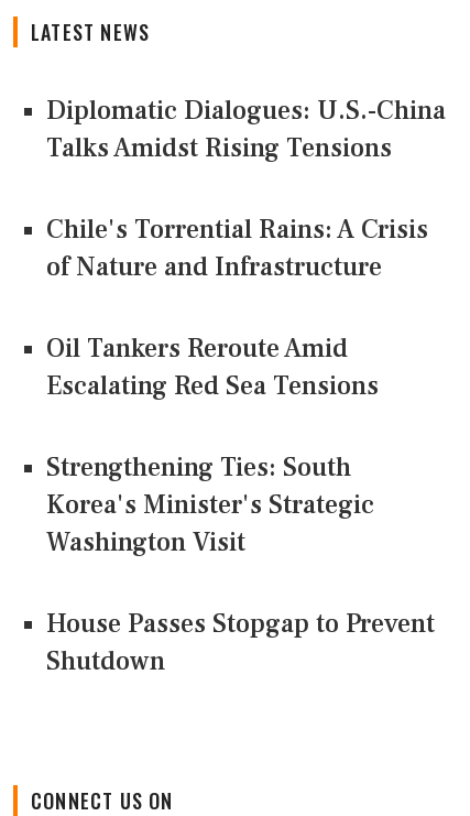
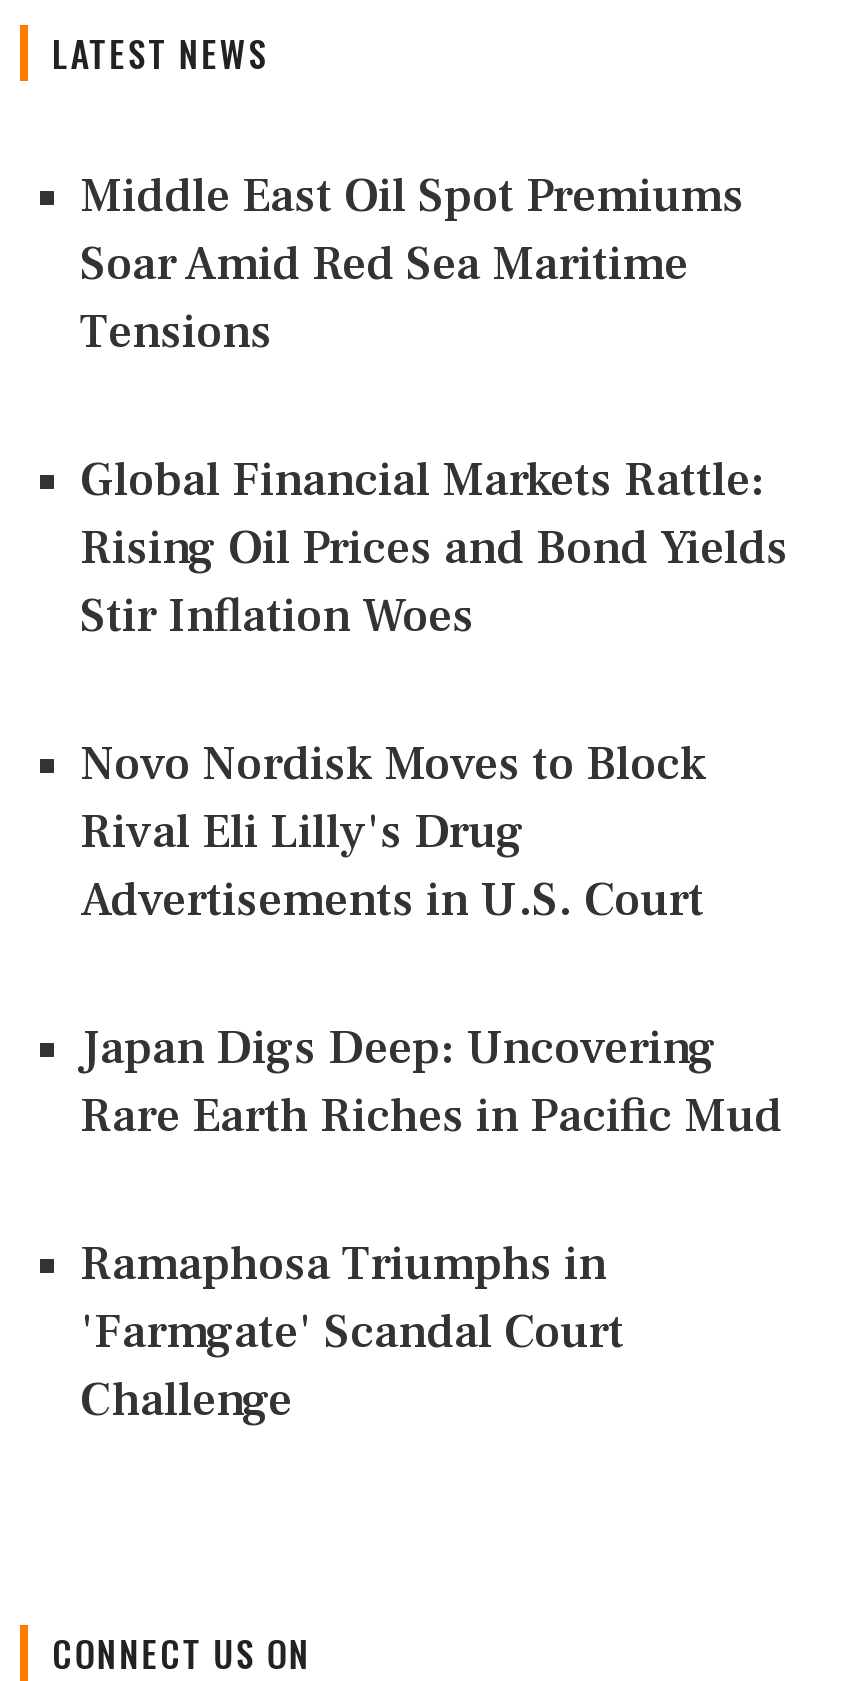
- Diplomatic Dialogues: U.S.-China
- Talks Amidst Rising Tensions
+ Middle East Oil Spot Premiums
+ Soar Amid Red Sea Maritime
+ Tensions

- Chile's Torrential Rains: A Crisis
- of Nature and Infrastructure
+ Global Financial Markets Rattle:
+ Rising Oil Prices and Bond Yields
+ Stir Inflation Woes

- Oil Tankers Reroute Amid
- Escalating Red Sea Tensions
+ Novo Nordisk Moves to Block
+ Rival Eli Lilly's Drug
+ Advertisements in U.S. Court

- Strengthening Ties: South
- Korea's Minister's Strategic
- Washington Visit
+ Japan Digs Deep: Uncovering
+ Rare Earth Riches in Pacific Mud

- House Passes Stopgap to Prevent
- Shutdown
+ Ramaphosa Triumphs in
+ 'Farmgate' Scandal Court
+ Challenge
